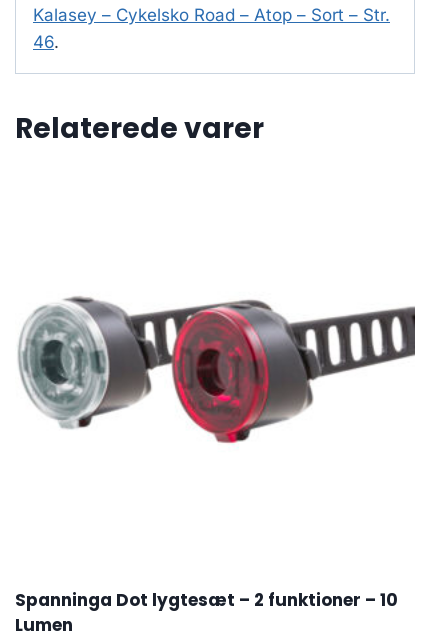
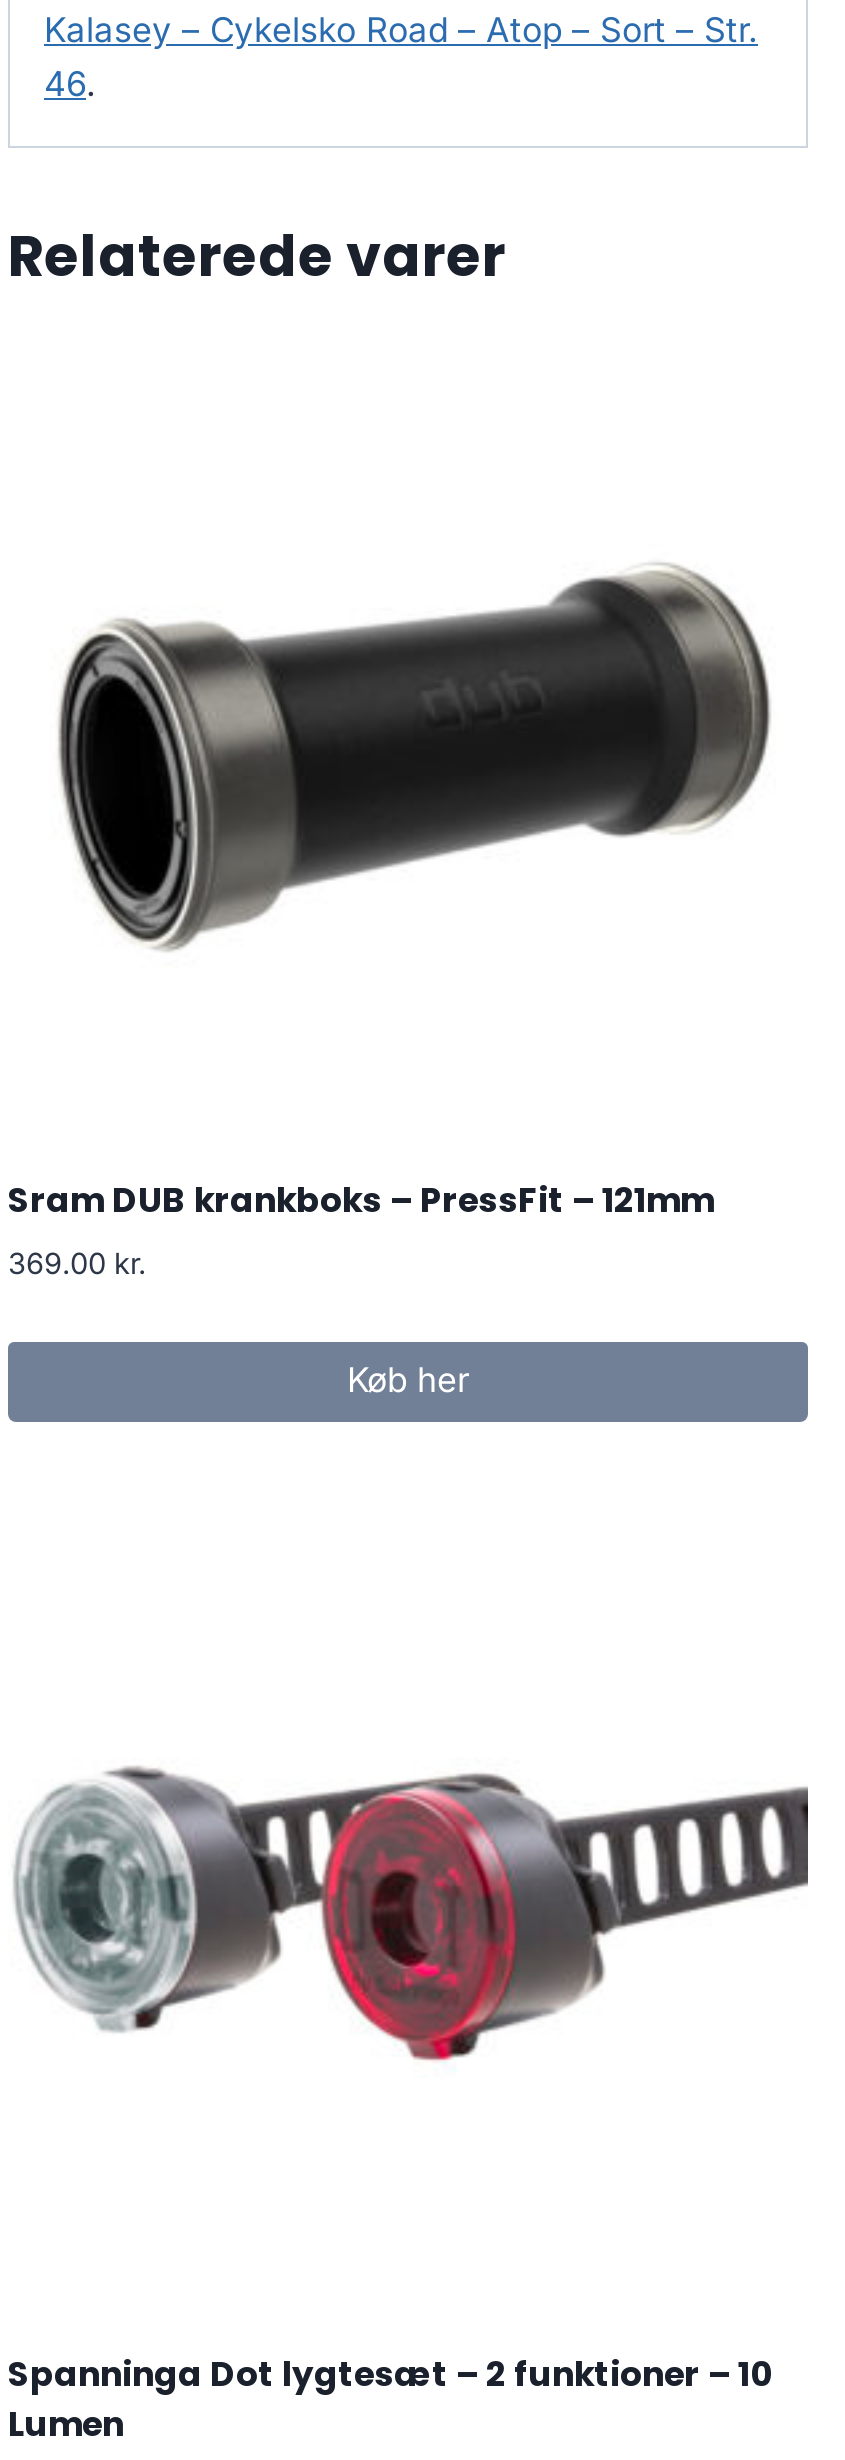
+ Sram DUB krankboks – PressFit – 121mm
+ 369.00 kr.
+ Køb her

+ [image]
